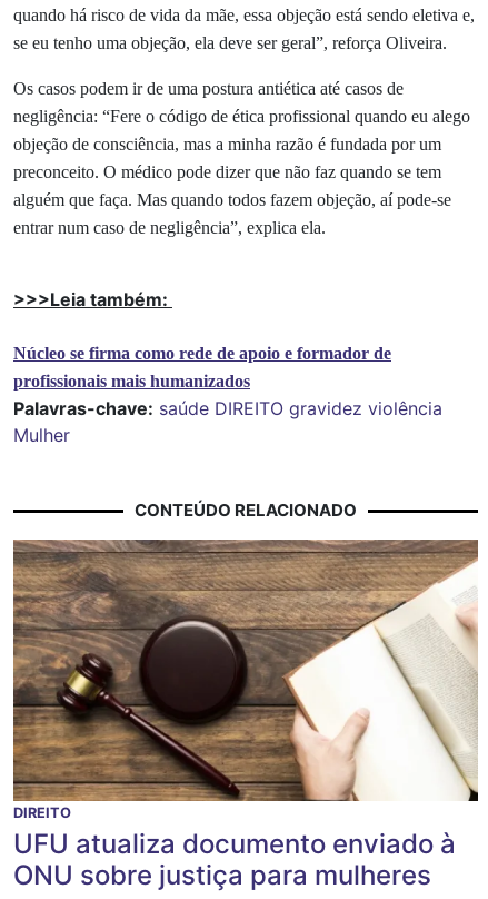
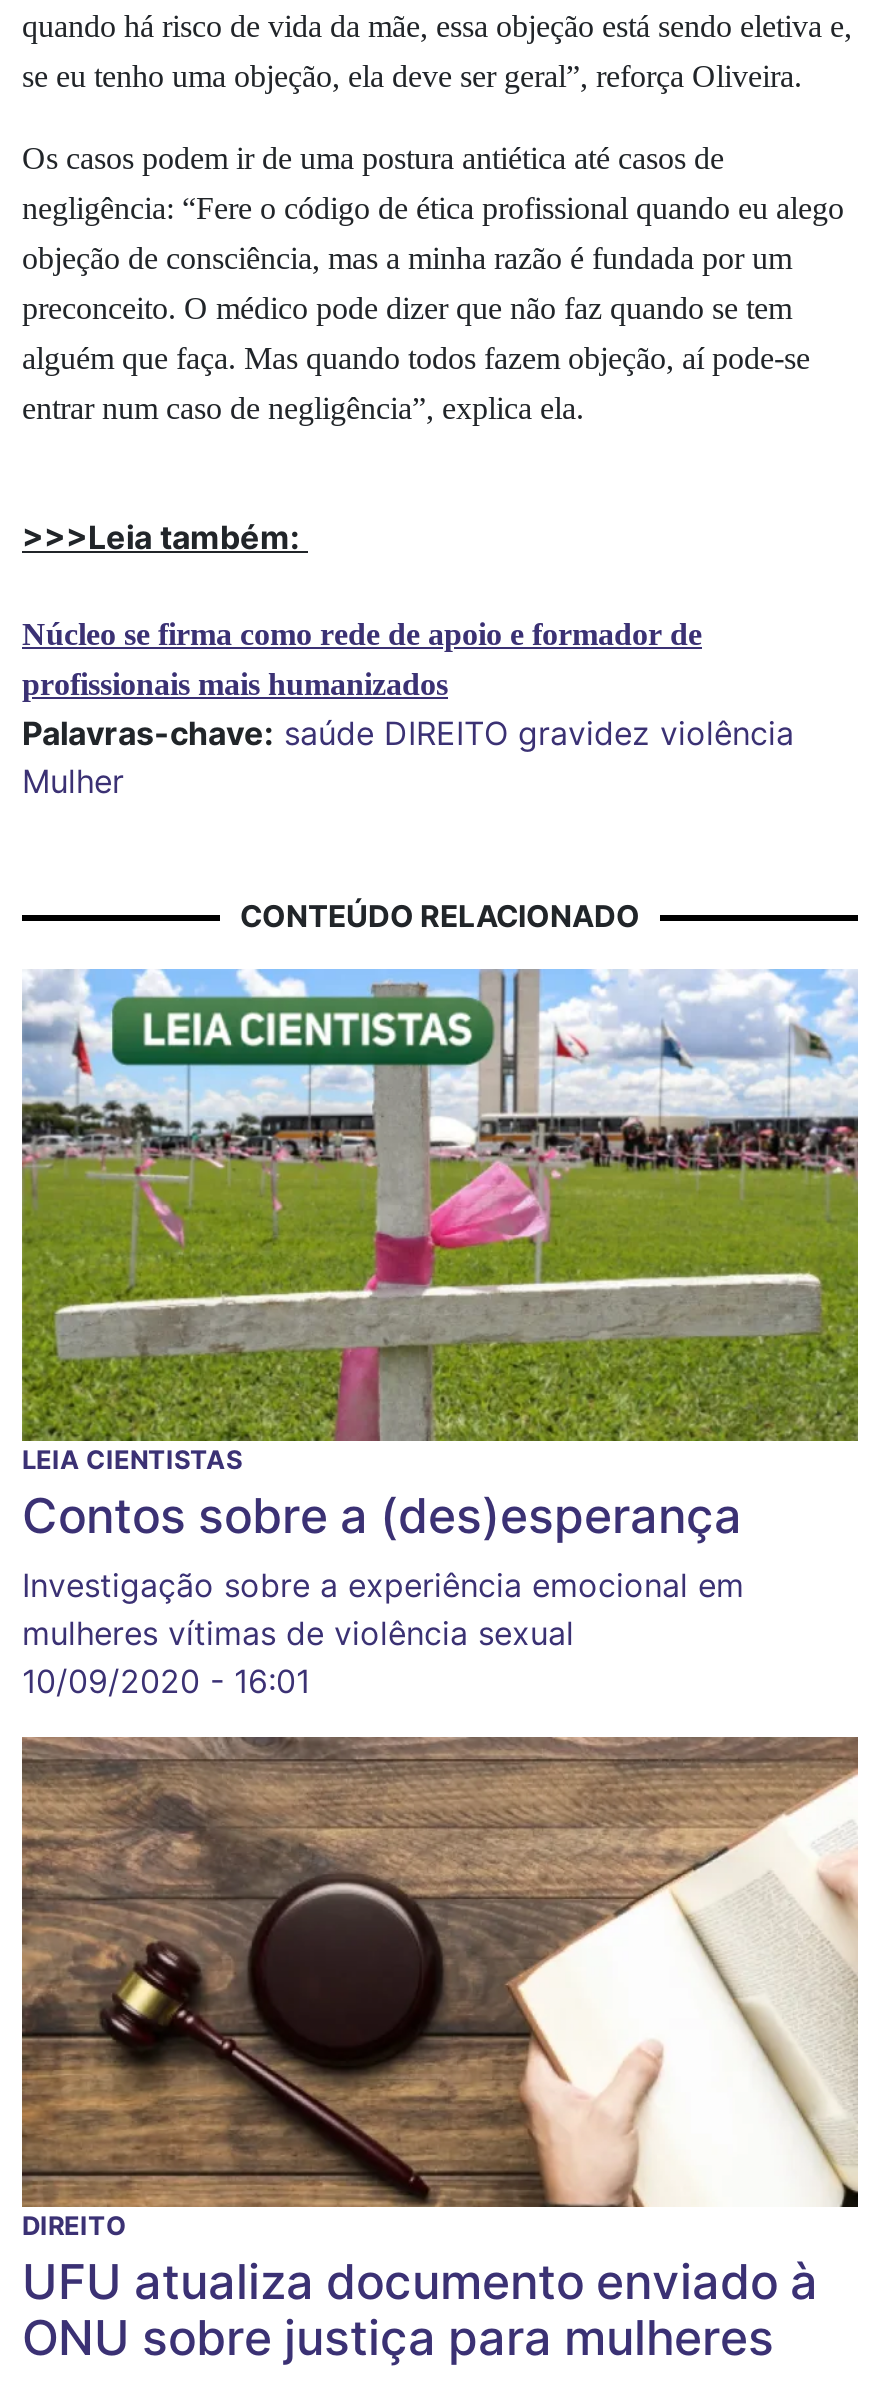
+ [image]
+ LEIA CIENTISTAS
+ Contos sobre a (des)esperança
+ Investigação sobre a experiência emocional em
+ mulheres vítimas de violência sexual
+ 10/09/2020 - 16:01
